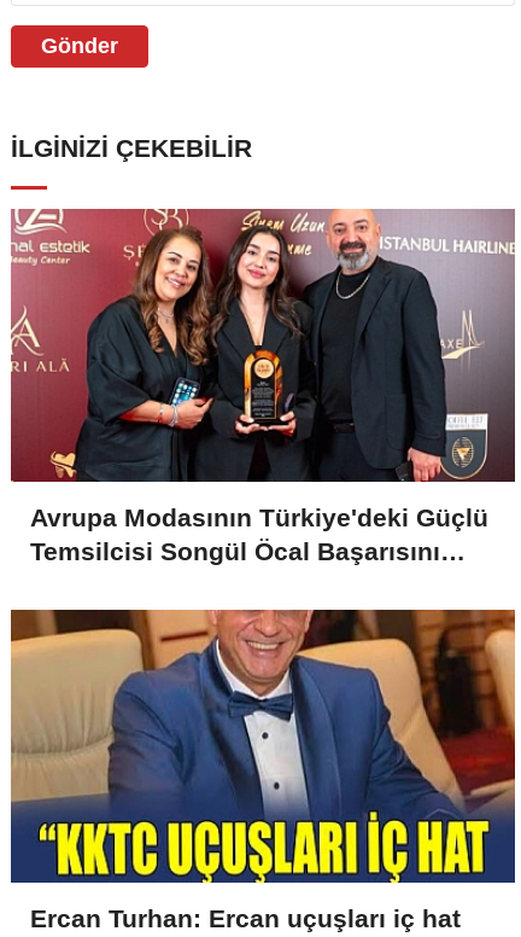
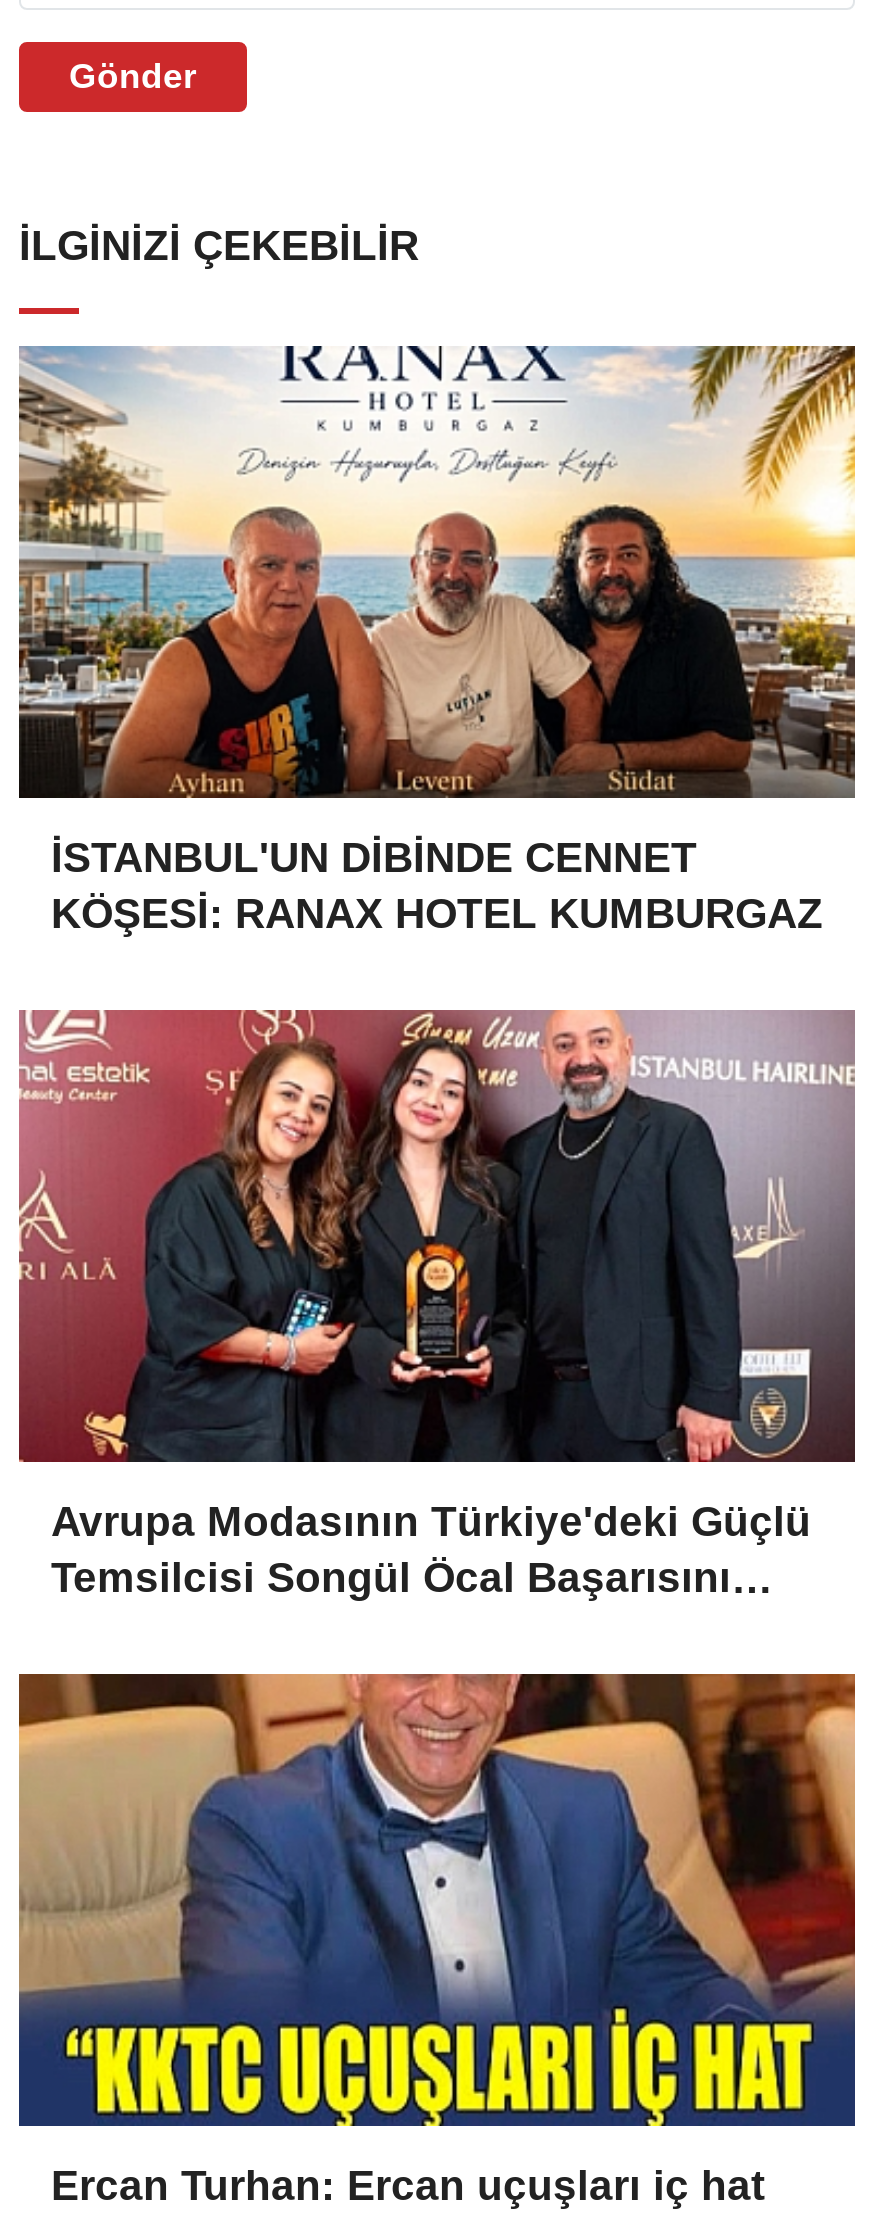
+ [image]
+ İSTANBUL'UN DİBİNDE CENNET
+ KÖŞESİ: RANAX HOTEL KUMBURGAZ
